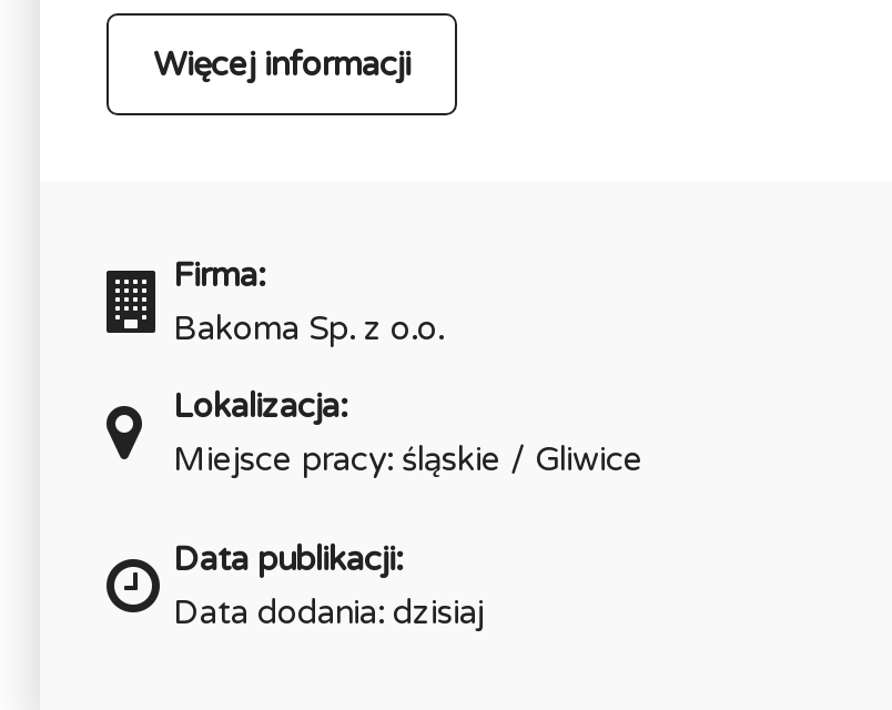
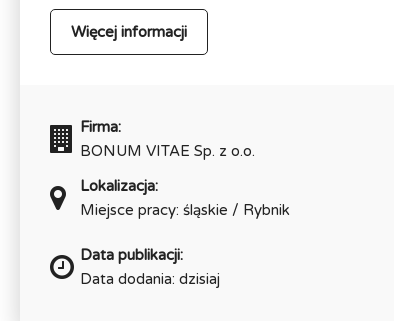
- Bakoma Sp. z o.o.
+ BONUM VITAE Sp. z o.o.

- Miejsce pracy: śląskie / Gliwice
+ Miejsce pracy: śląskie / Rybnik
